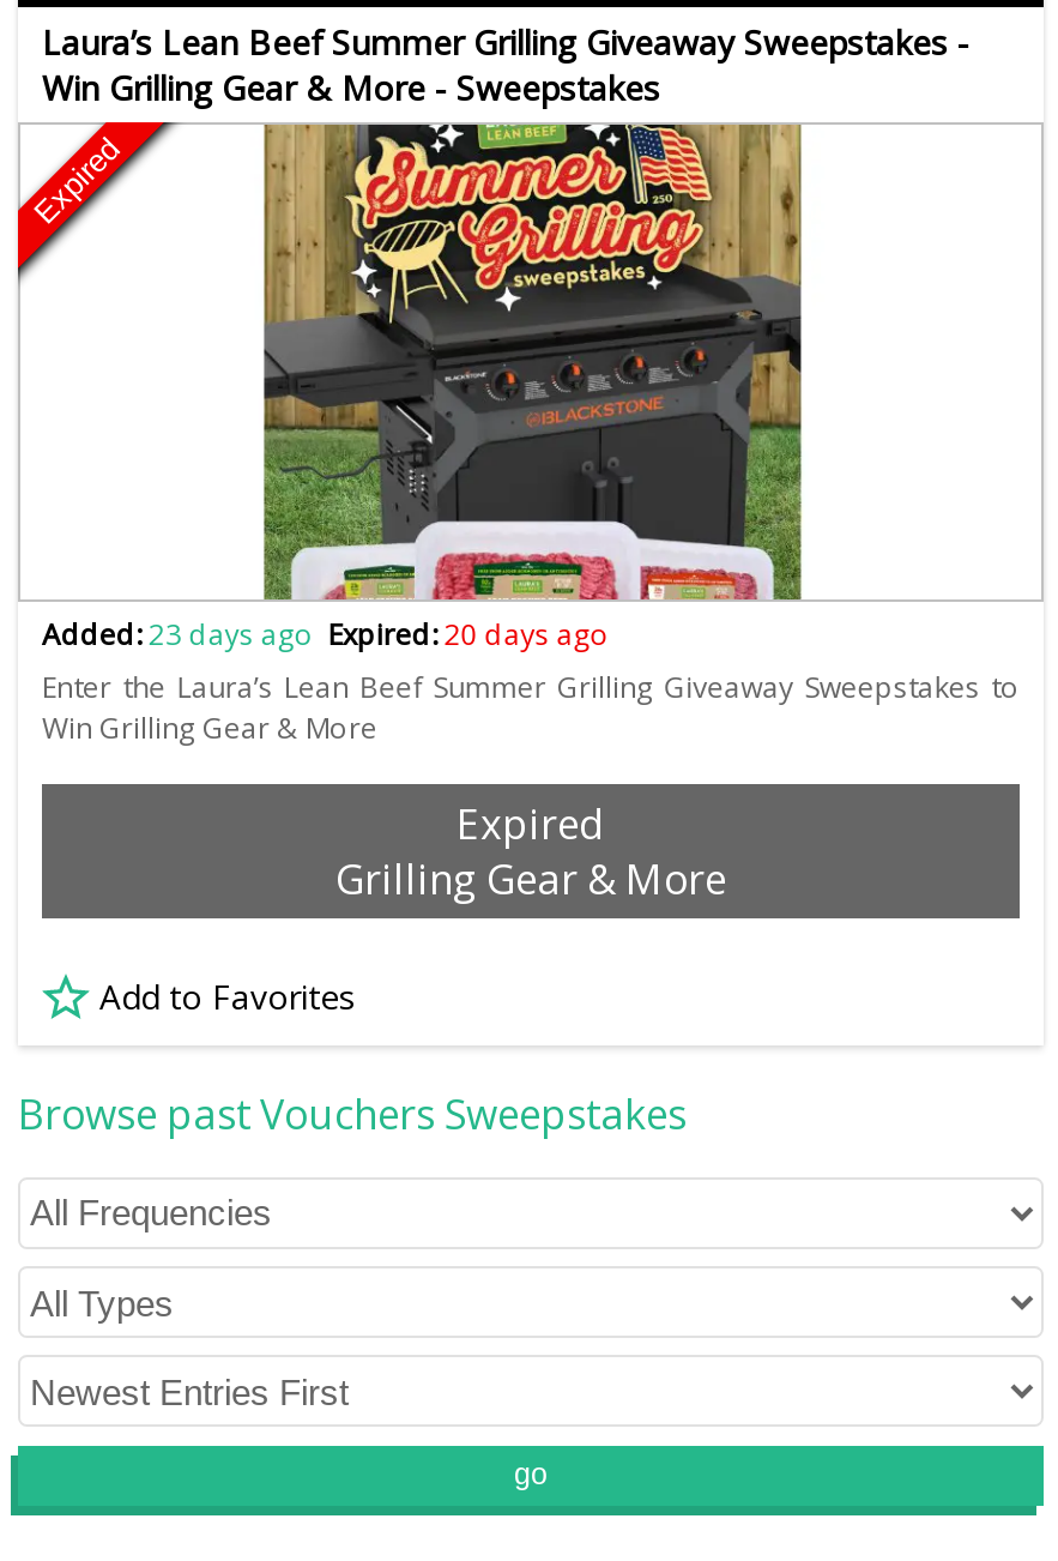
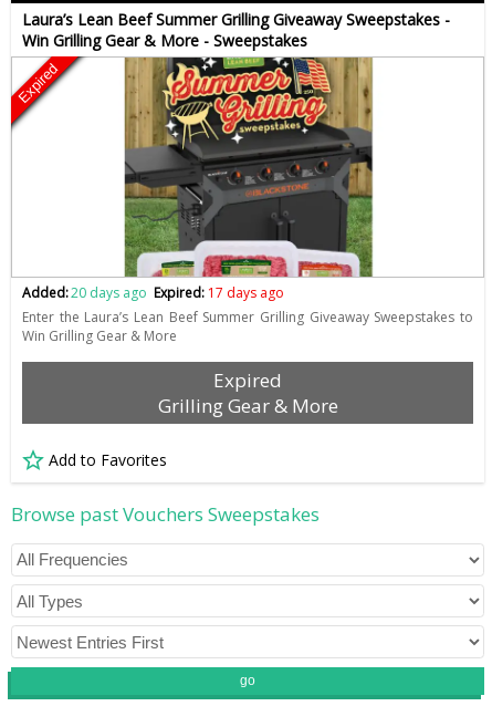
- Added: 23 days ago Expired: 20 days ago
+ Added: 20 days ago Expired: 17 days ago
